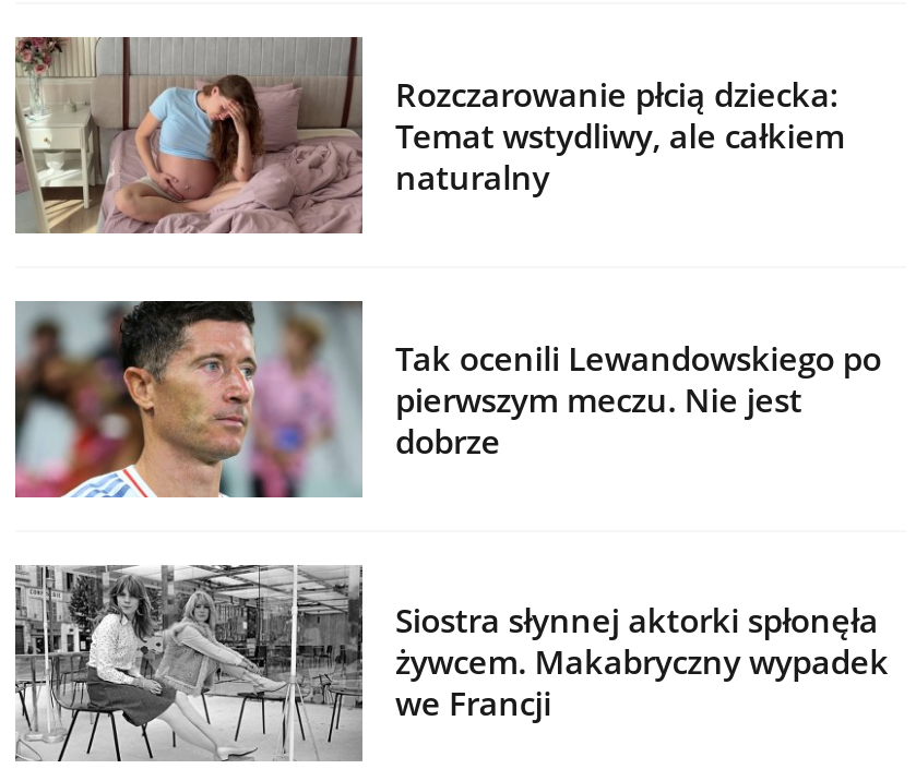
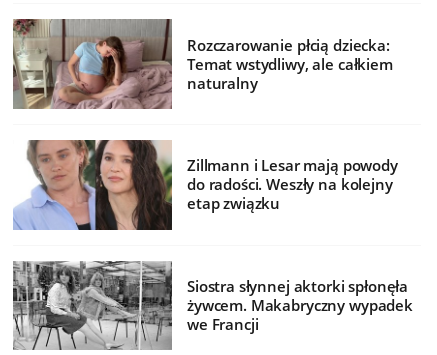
- [image]
- Tak ocenili Lewandowskiego po
- pierwszym meczu. Nie jest
- dobrze
+ [image]
+ Zillmann i Lesar mają powody
+ do radości. Weszły na kolejny
+ etap związku
